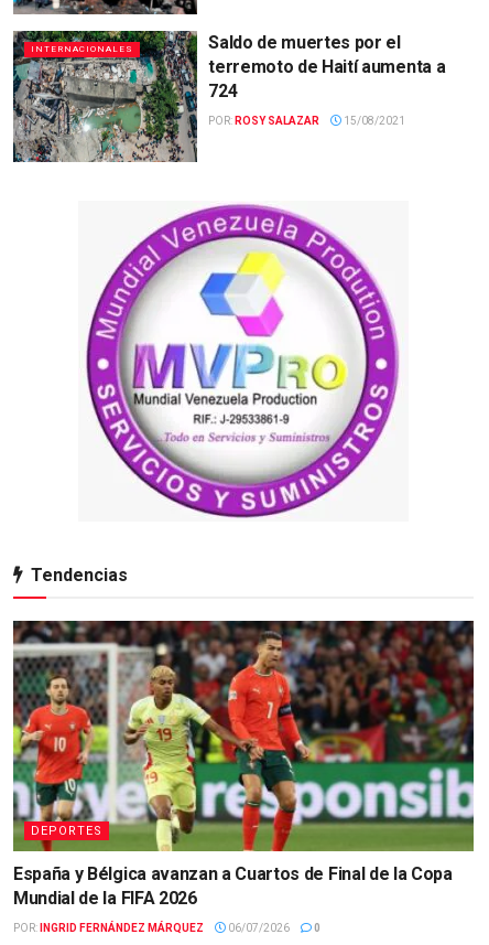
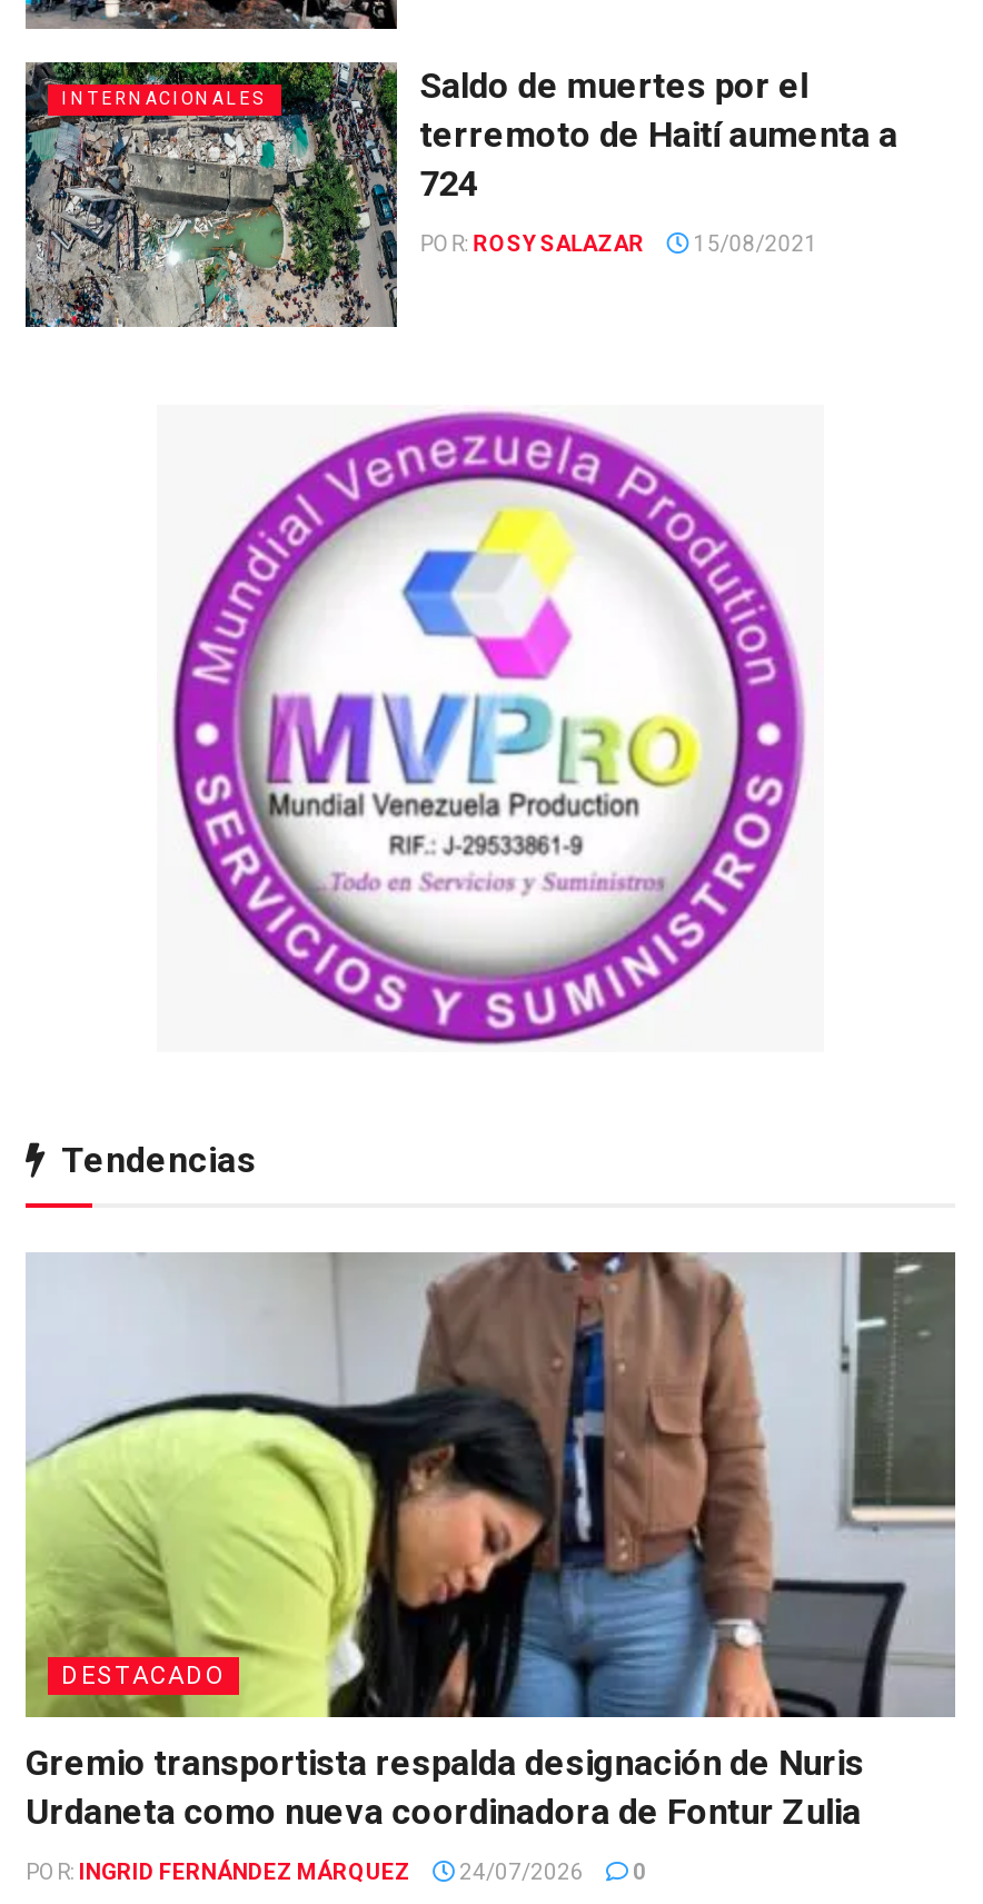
- [image]
- DEPORTES
+ [image]
+ DESTACADO

- España y Bélgica avanzan a Cuartos de Final de la Copa
- Mundial de la FIFA 2026
+ Gremio transportista respalda designación de Nuris
+ Urdaneta como nueva coordinadora de Fontur Zulia

- POR: INGRID FERNÁNDEZ MÁRQUEZ 06/07/2026 0
+ POR: INGRID FERNÁNDEZ MÁRQUEZ 24/07/2026 0
